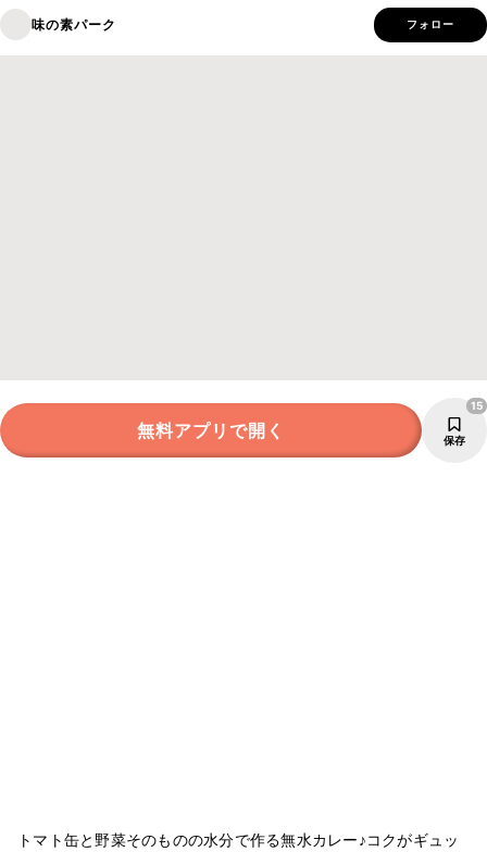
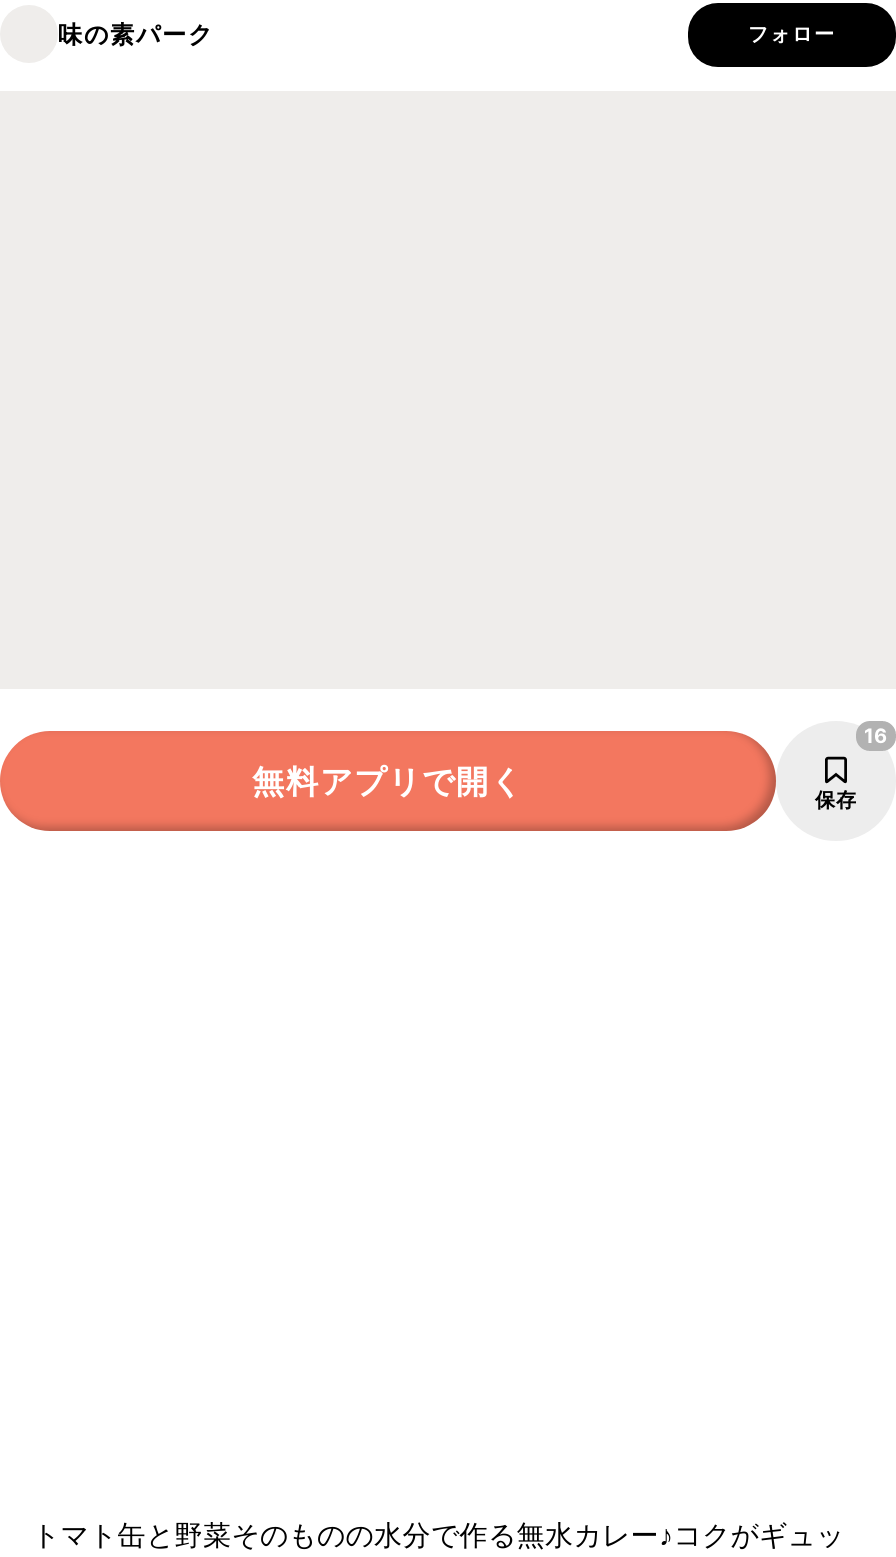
- 15
+ 16
